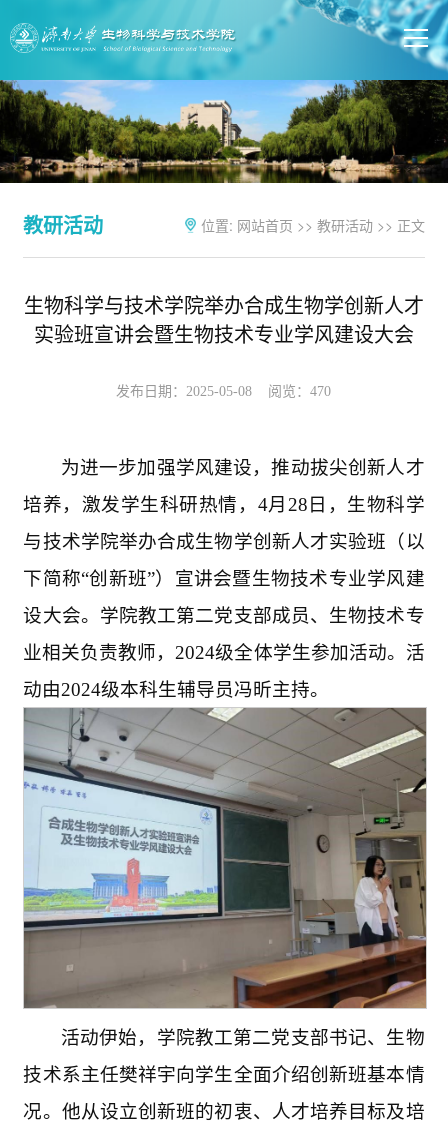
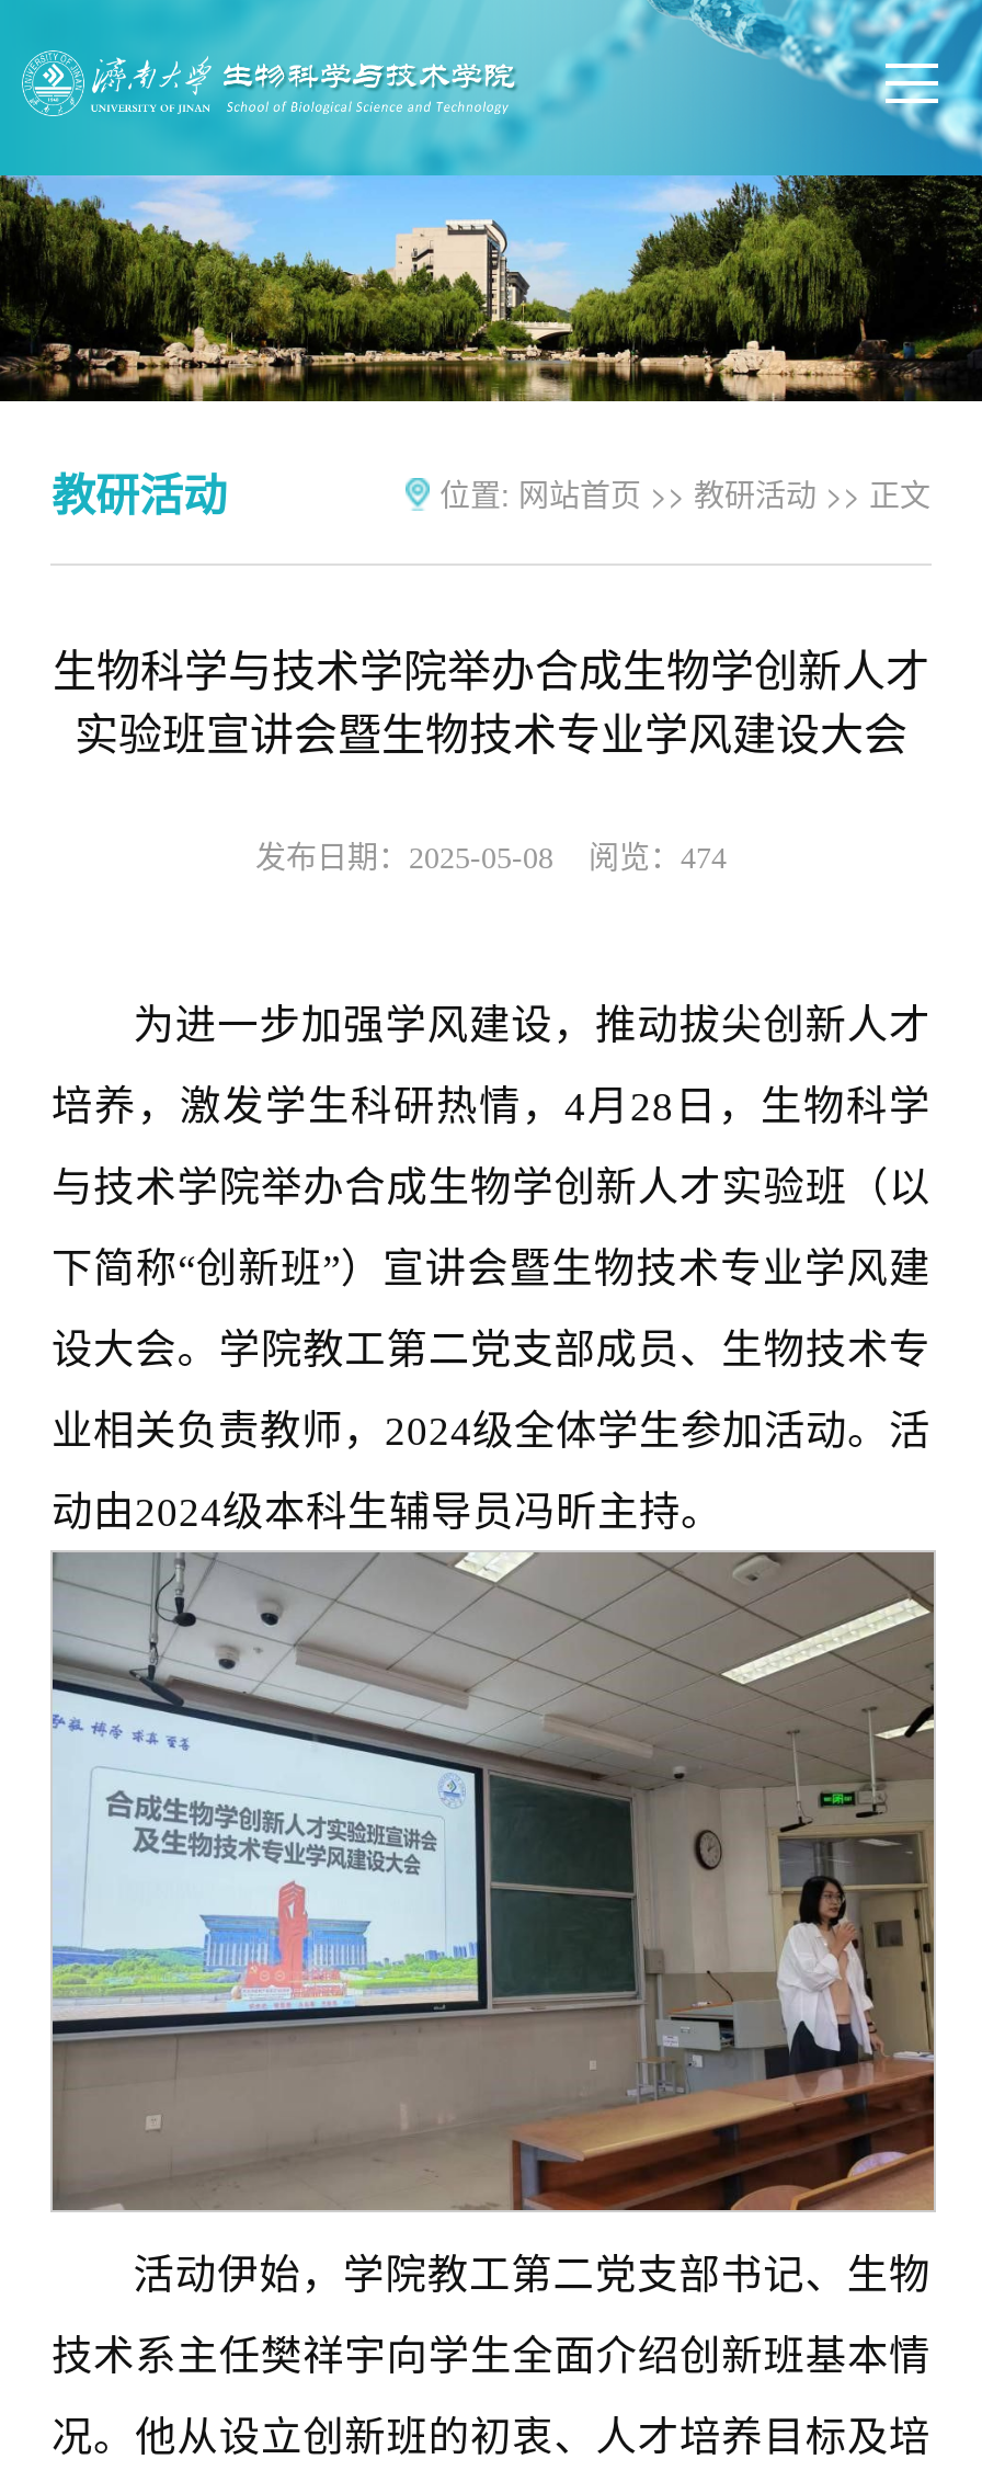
- 发布日期：2025-05-08 阅览：470
+ 发布日期：2025-05-08 阅览：474
